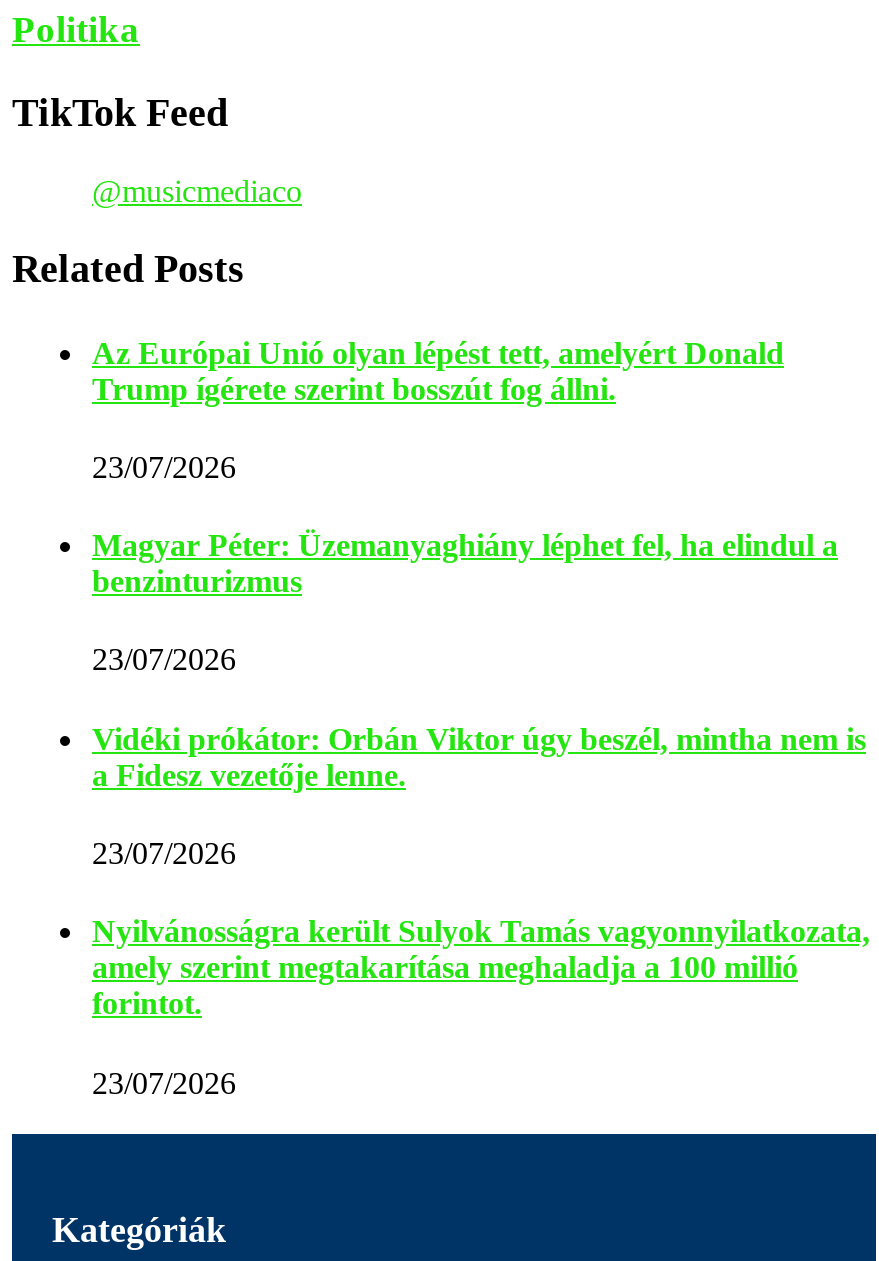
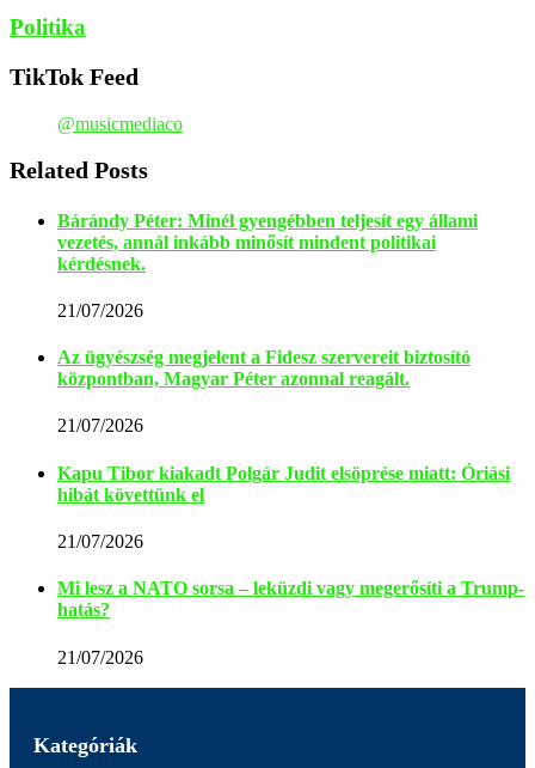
- Az Európai Unió olyan lépést tett, amelyért Donald
- Trump ígérete szerint bosszút fog állni.
+ Bárándy Péter: Minél gyengébben teljesít egy állami
+ vezetés, annál inkább minősít mindent politikai
+ kérdésnek.

- 23/07/2026
+ 21/07/2026

- Magyar Péter: Üzemanyaghiány léphet fel, ha elindul a
- benzinturizmus
+ Az ügyészség megjelent a Fidesz szervereit biztosító
+ központban, Magyar Péter azonnal reagált.

- 23/07/2026
+ 21/07/2026

- Vidéki prókátor: Orbán Viktor úgy beszél, mintha nem is
- a Fidesz vezetője lenne.
+ Kapu Tibor kiakadt Polgár Judit elsöprése miatt: Óriási
+ hibát követtünk el

- 23/07/2026
+ 21/07/2026

- Nyilvánosságra került Sulyok Tamás vagyonnyilatkozata,
- amely szerint megtakarítása meghaladja a 100 millió
- forintot.
+ Mi lesz a NATO sorsa – leküzdi vagy megerősíti a Trump-
+ hatás?

- 23/07/2026
+ 21/07/2026
